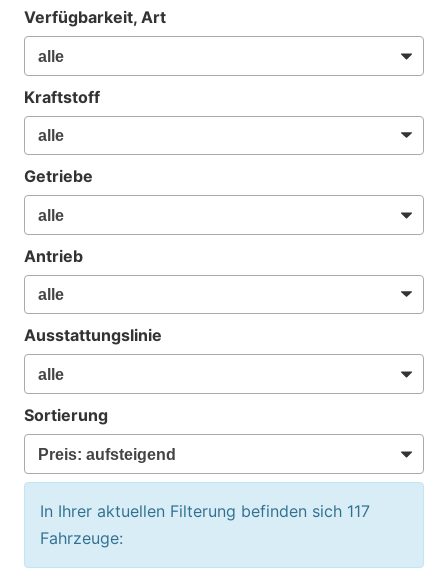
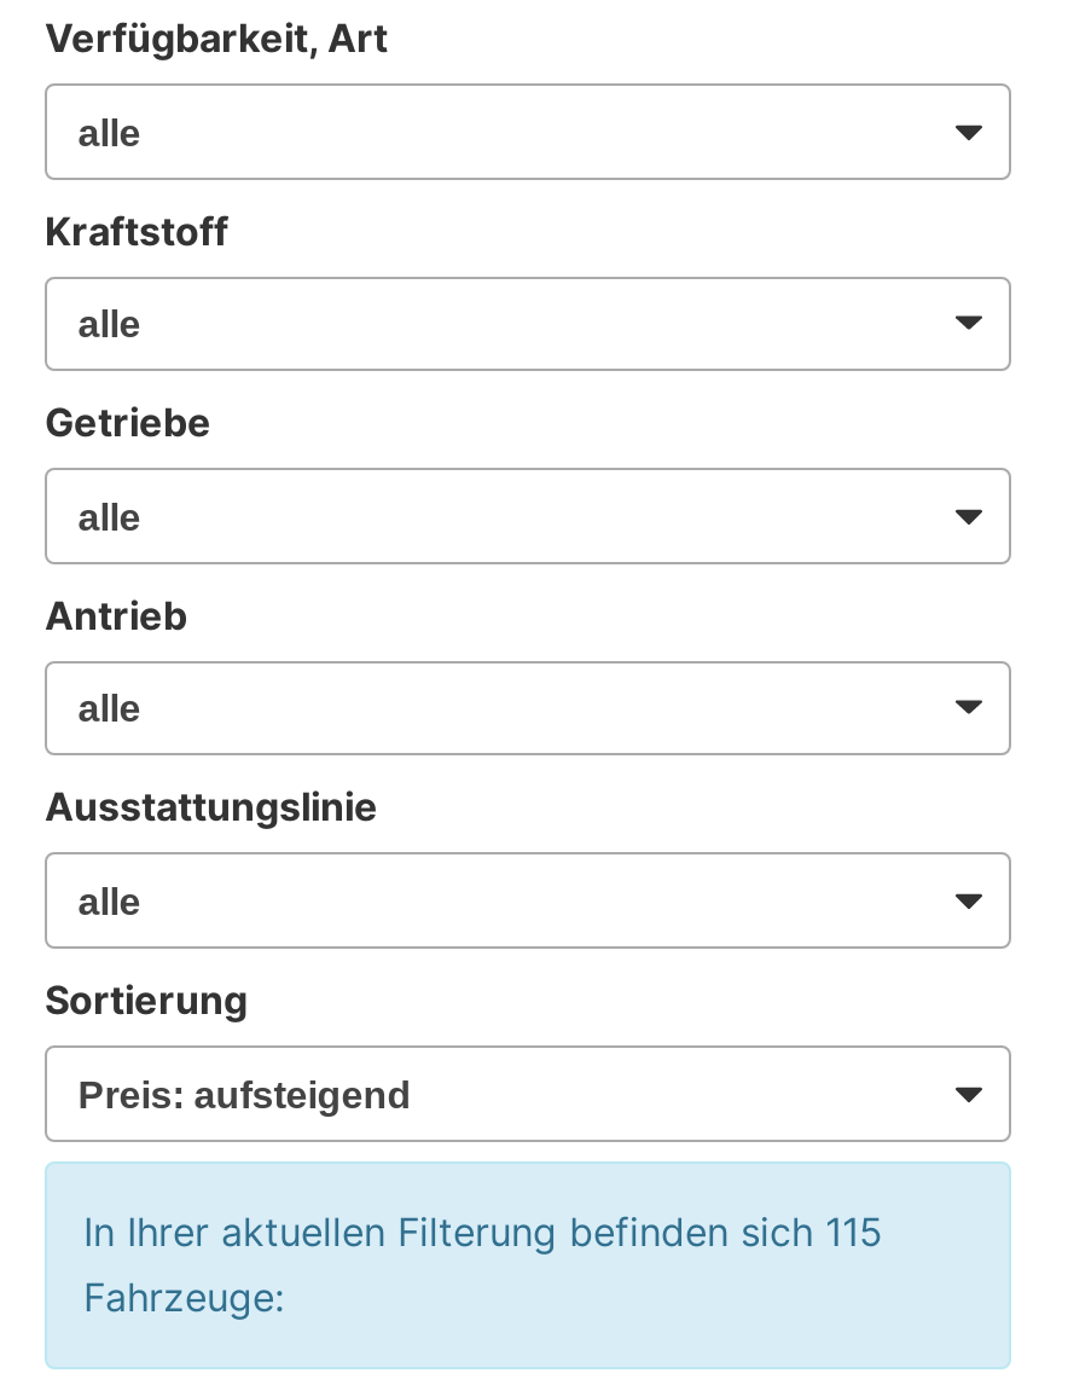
- In Ihrer aktuellen Filterung befinden sich 117
+ In Ihrer aktuellen Filterung befinden sich 115
